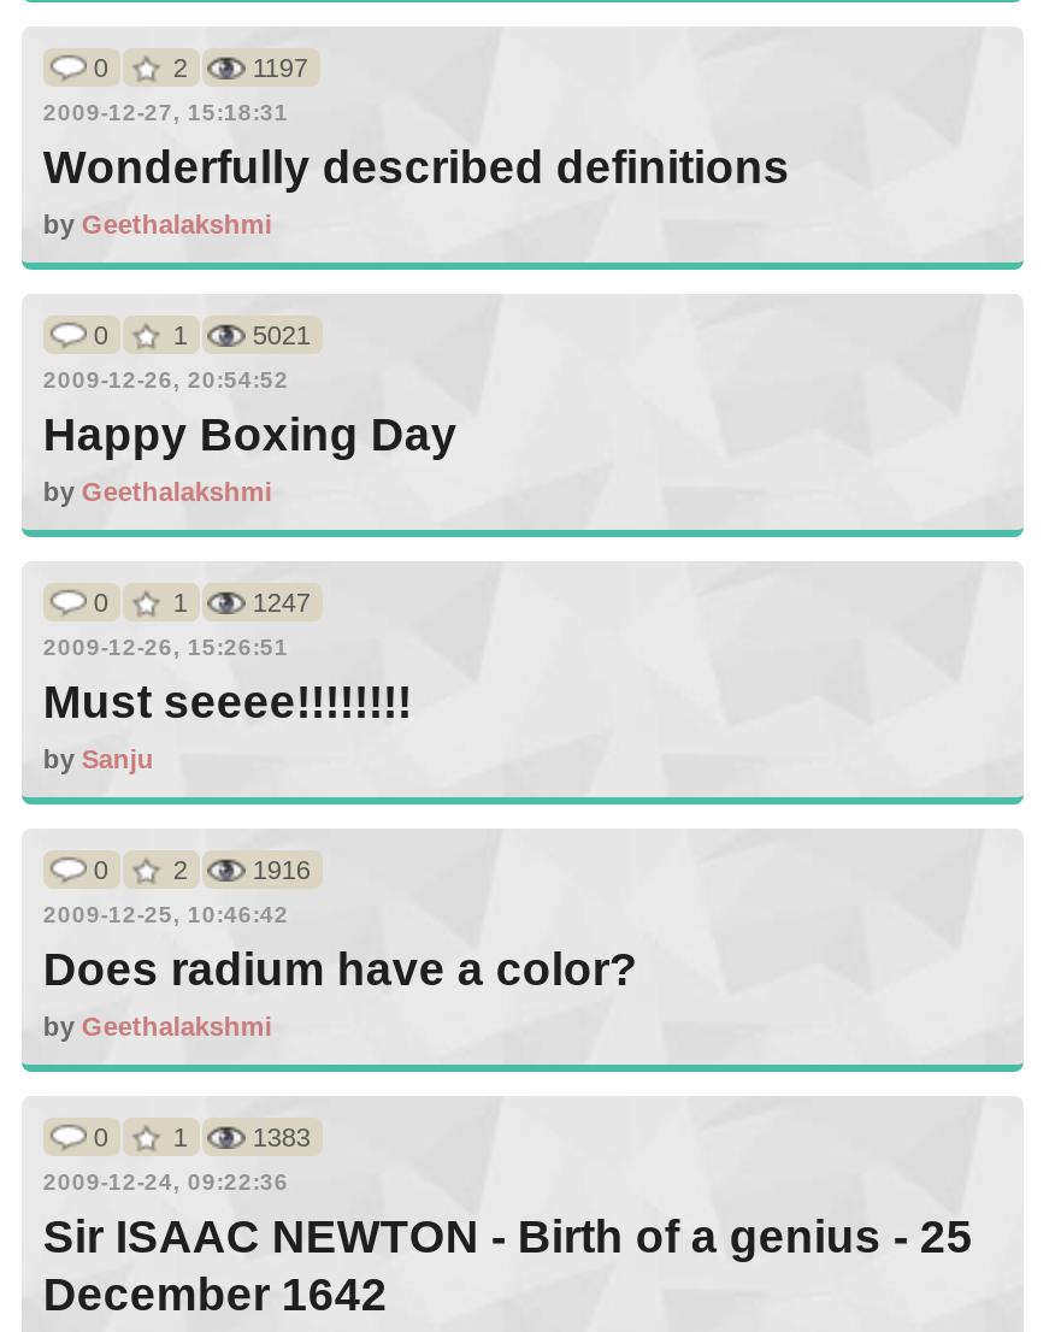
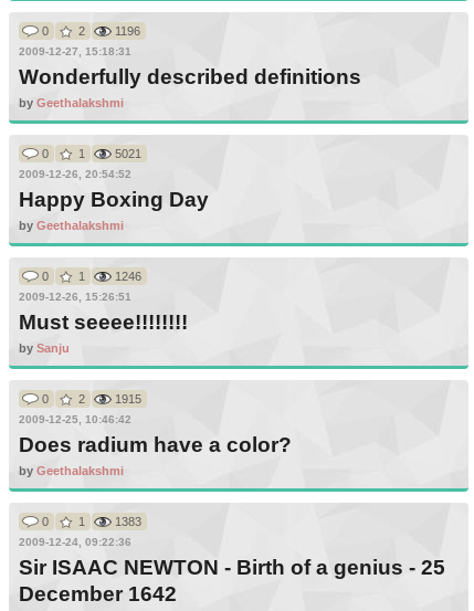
- 1197
+ 1196

- 1247
+ 1246

- 1916
+ 1915
